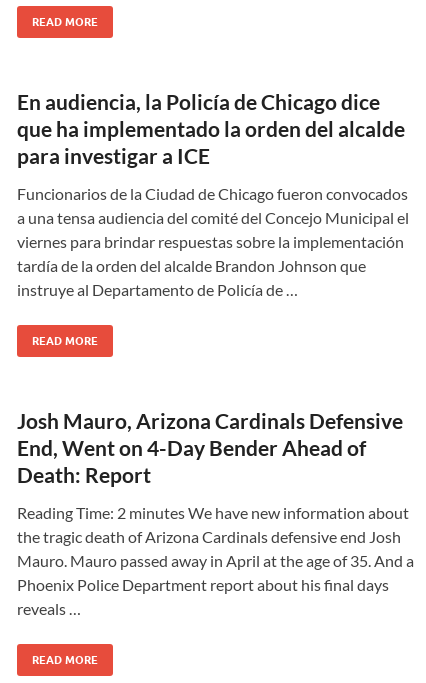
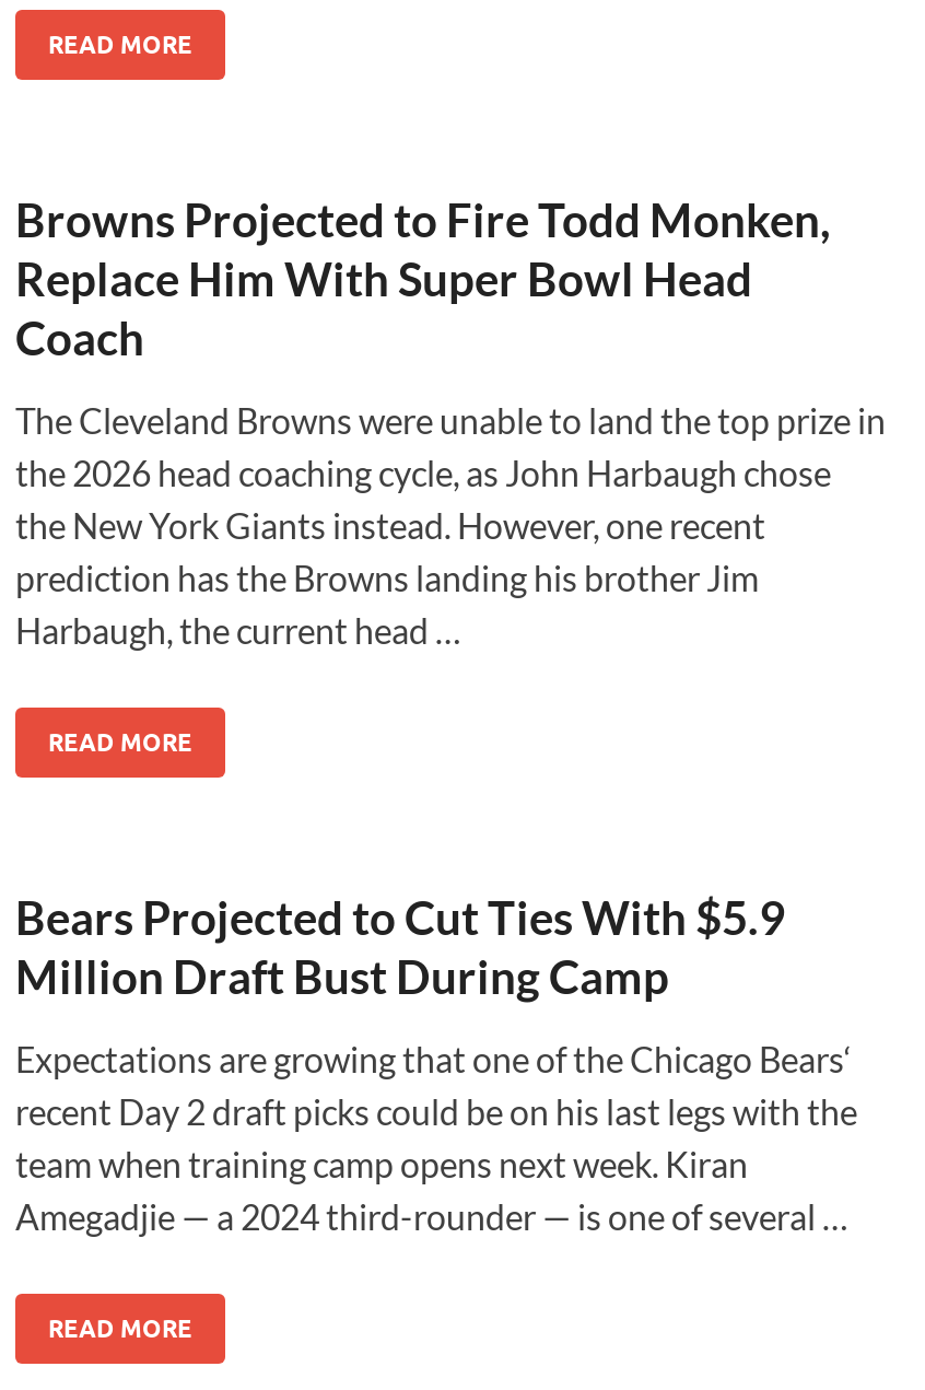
- En audiencia, la Policía de Chicago dice
- que ha implementado la orden del alcalde
- para investigar a ICE
+ Browns Projected to Fire Todd Monken,
+ Replace Him With Super Bowl Head
+ Coach

- Funcionarios de la Ciudad de Chicago fueron convocados
- a una tensa audiencia del comité del Concejo Municipal el
- viernes para brindar respuestas sobre la implementación
- tardía de la orden del alcalde Brandon Johnson que
- instruye al Departamento de Policía de …
+ The Cleveland Browns were unable to land the top prize in
+ the 2026 head coaching cycle, as John Harbaugh chose
+ the New York Giants instead. However, one recent
+ prediction has the Browns landing his brother Jim
+ Harbaugh, the current head …

- Josh Mauro, Arizona Cardinals Defensive
- End, Went on 4-Day Bender Ahead of
- Death: Report
+ Bears Projected to Cut Ties With $5.9
+ Million Draft Bust During Camp

- Reading Time: 2 minutes We have new information about
- the tragic death of Arizona Cardinals defensive end Josh
- Mauro. Mauro passed away in April at the age of 35. And a
- Phoenix Police Department report about his final days
- reveals …
+ Expectations are growing that one of the Chicago Bears‘
+ recent Day 2 draft picks could be on his last legs with the
+ team when training camp opens next week. Kiran
+ Amegadjie — a 2024 third-rounder — is one of several …
